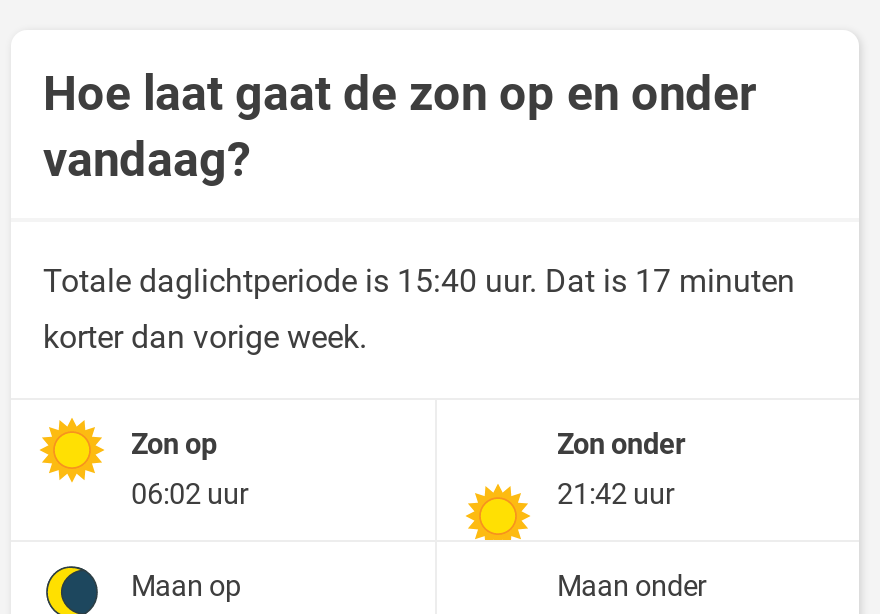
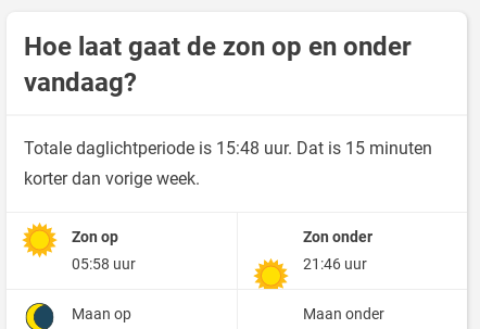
- Totale daglichtperiode is 15:40 uur. Dat is 17 minuten
+ Totale daglichtperiode is 15:48 uur. Dat is 15 minuten

- 06:02 uur
+ 05:58 uur

- 21:42 uur
+ 21:46 uur
